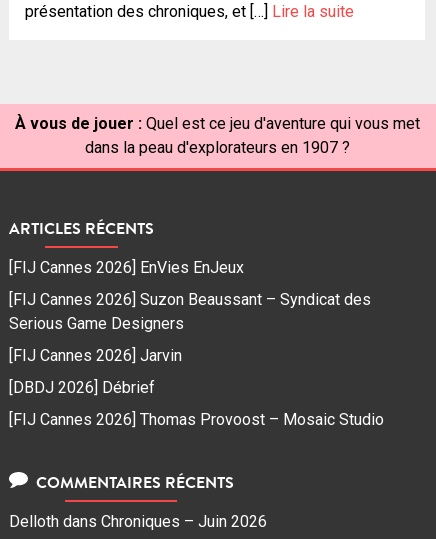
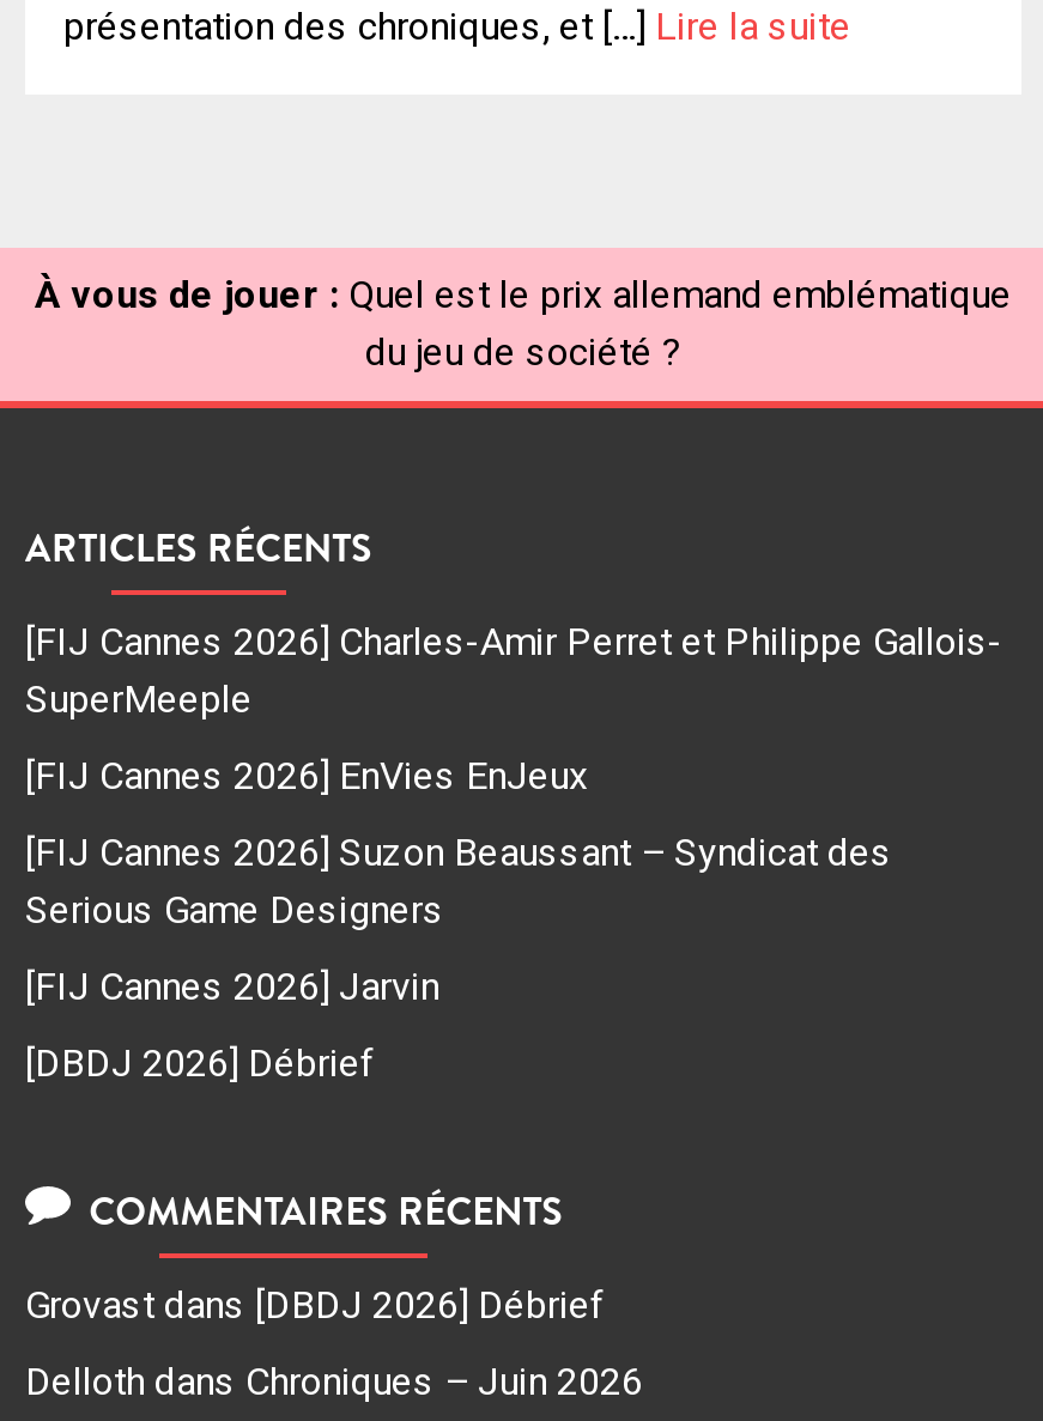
- À vous de jouer : Quel est ce jeu d'aventure qui vous met
- dans la peau d'explorateurs en 1907 ?
+ À vous de jouer : Quel est le prix allemand emblématique
+ du jeu de société ?

+ [FIJ Cannes 2026] Charles-Amir Perret et Philippe Gallois-
+ SuperMeeple

- [FIJ Cannes 2026] Thomas Provoost – Mosaic Studio

+ Grovast dans [DBDJ 2026] Débrief
